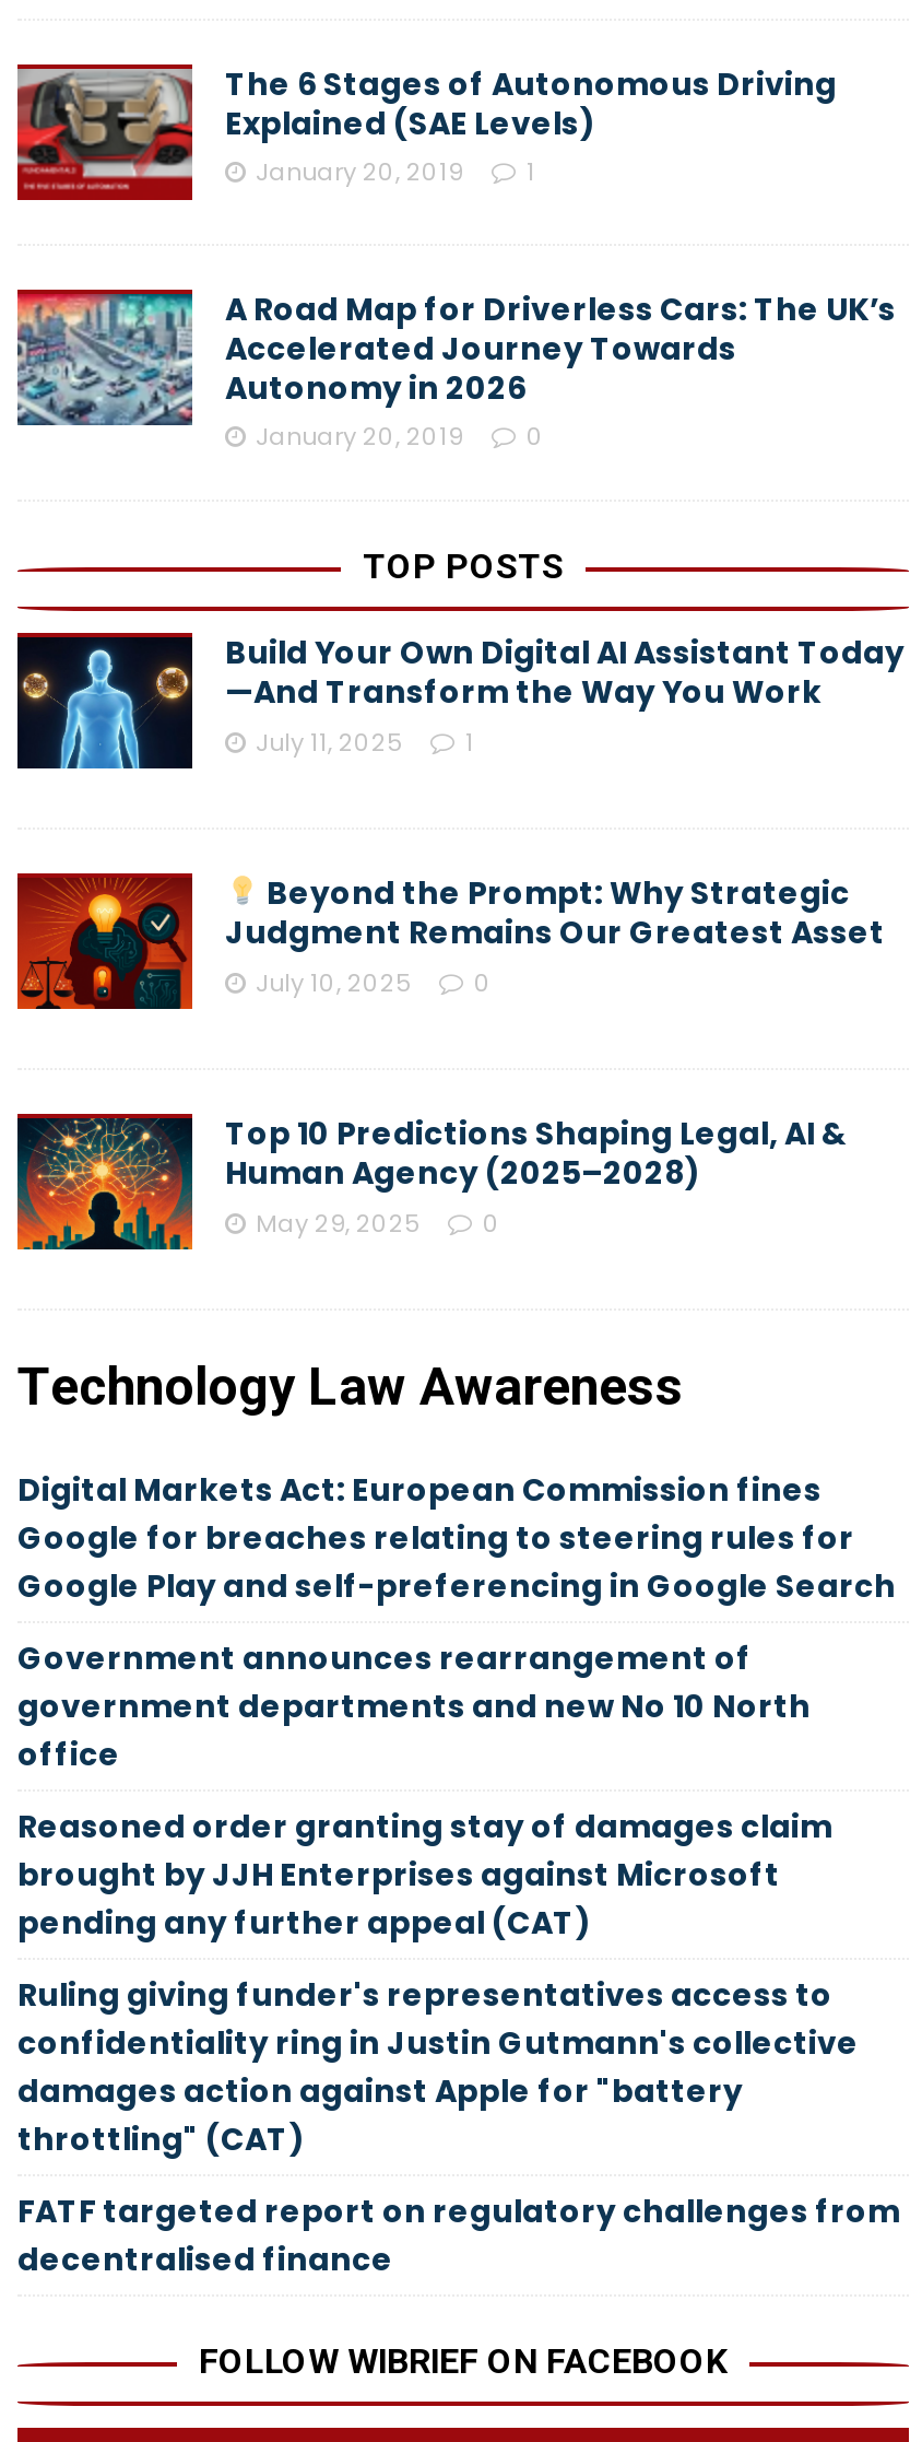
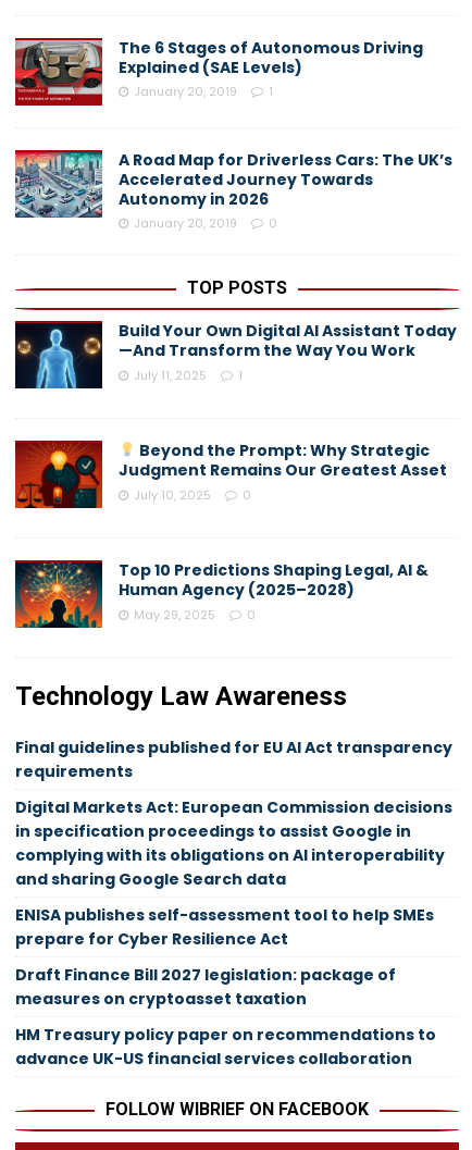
- Digital Markets Act: European Commission fines
- Google for breaches relating to steering rules for
- Google Play and self-preferencing in Google Search
+ Final guidelines published for EU AI Act transparency
+ requirements

- Government announces rearrangement of
- government departments and new No 10 North
- office
+ Digital Markets Act: European Commission decisions
+ in specification proceedings to assist Google in
+ complying with its obligations on AI interoperability
+ and sharing Google Search data

- Reasoned order granting stay of damages claim
- brought by JJH Enterprises against Microsoft
- pending any further appeal (CAT)
+ ENISA publishes self-assessment tool to help SMEs
+ prepare for Cyber Resilience Act

- Ruling giving funder's representatives access to
- confidentiality ring in Justin Gutmann's collective
- damages action against Apple for "battery
- throttling" (CAT)
+ Draft Finance Bill 2027 legislation: package of
+ measures on cryptoasset taxation

- FATF targeted report on regulatory challenges from
- decentralised finance
+ HM Treasury policy paper on recommendations to
+ advance UK-US financial services collaboration
